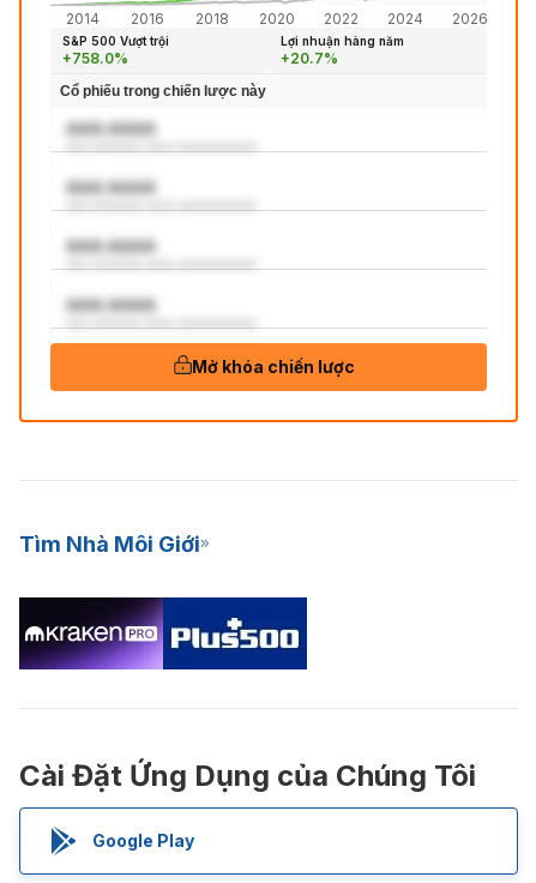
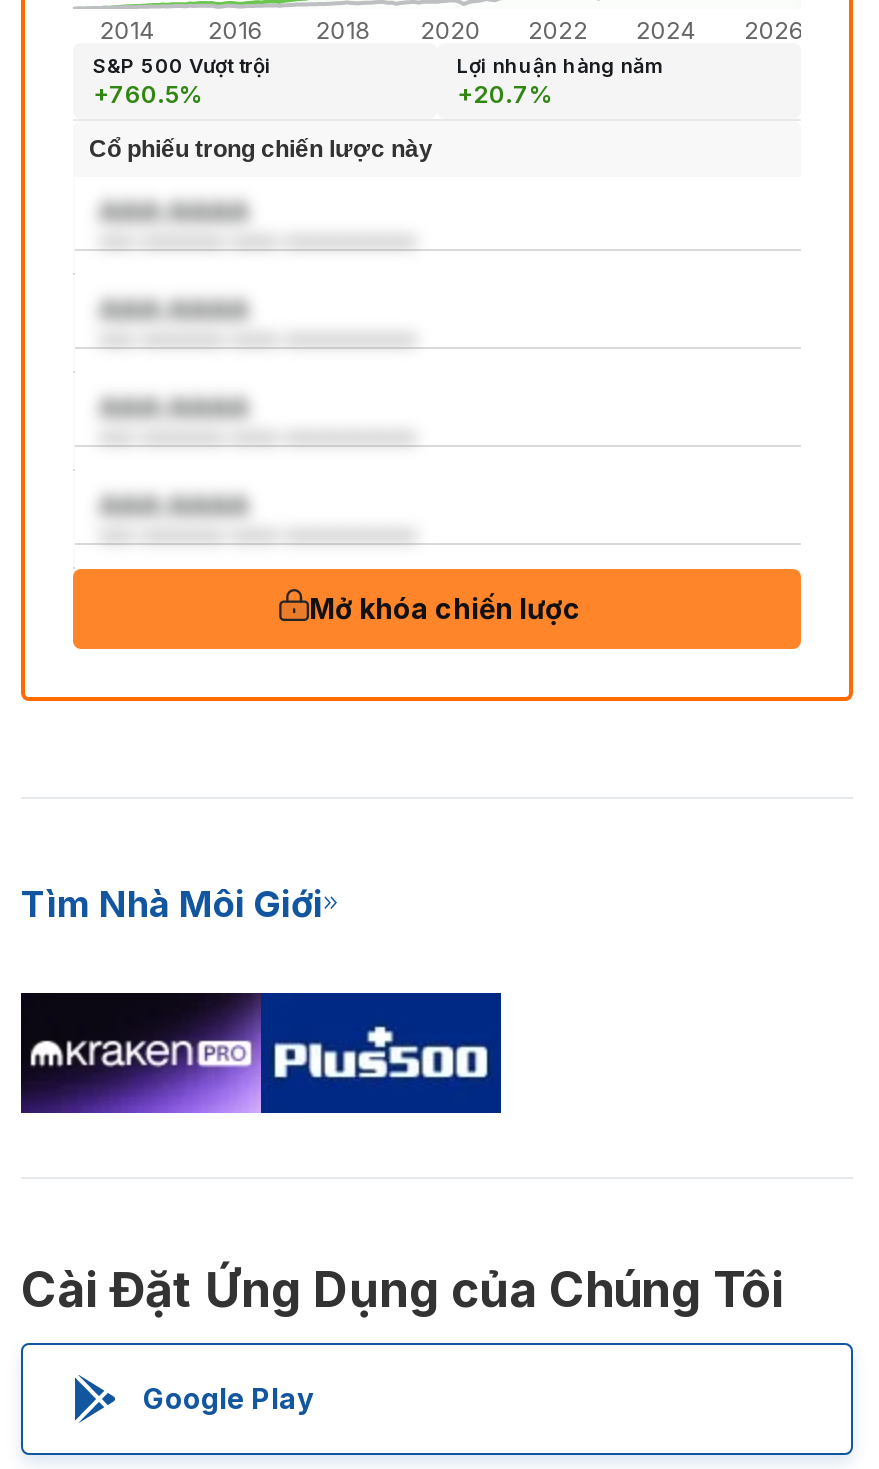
- +758.0%
+ +760.5%
